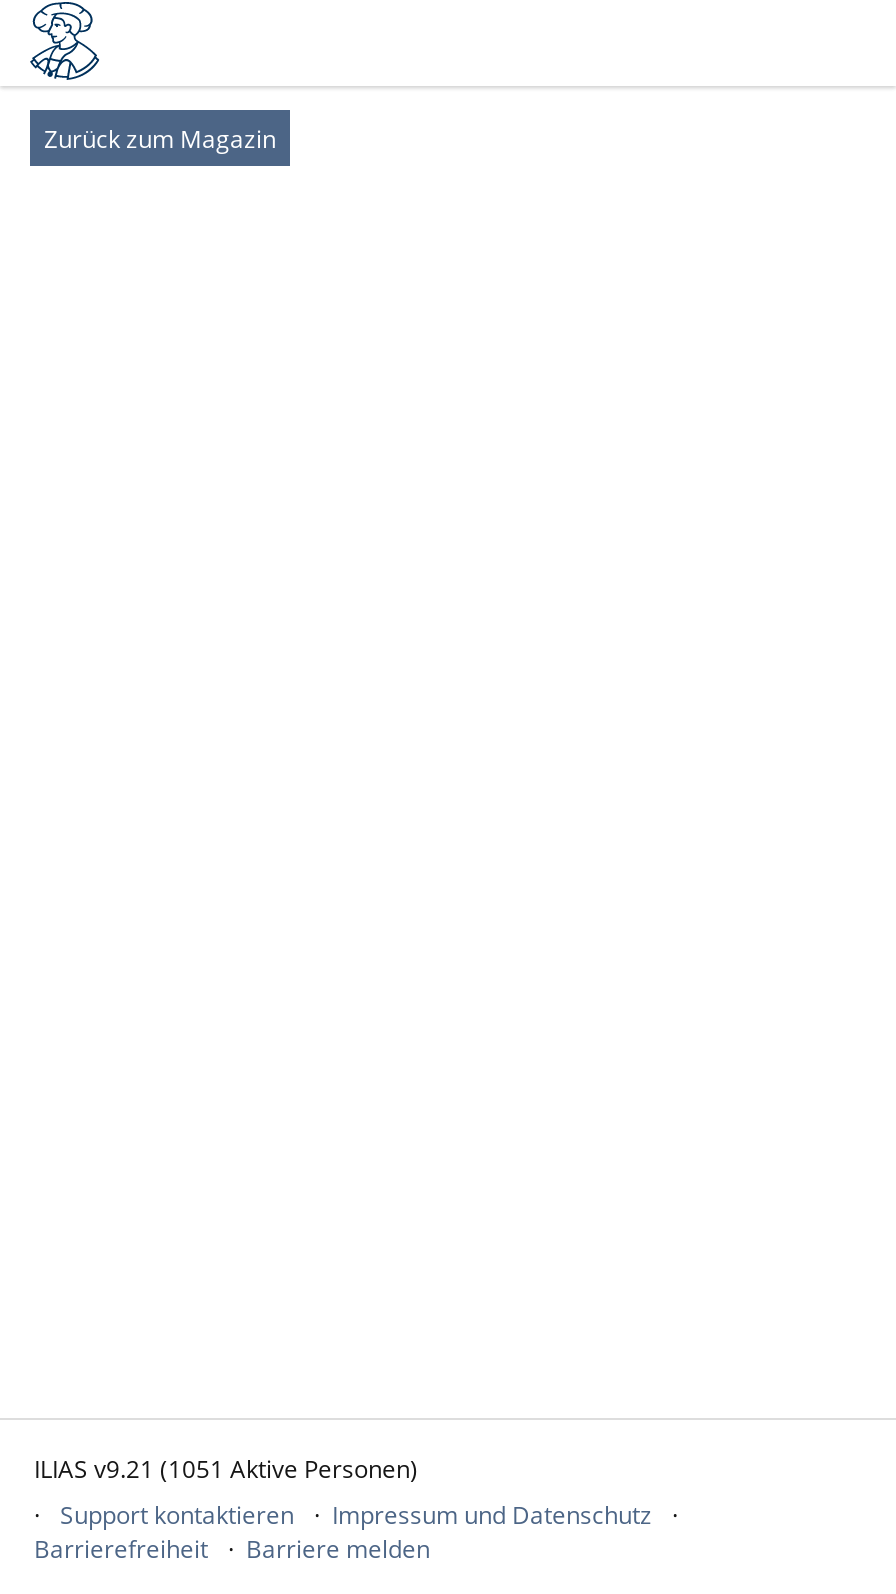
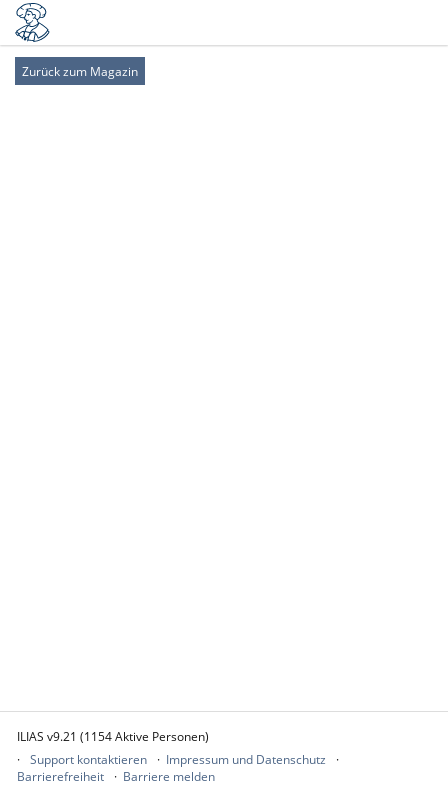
- ILIAS v9.21 (1051 Aktive Personen)
+ ILIAS v9.21 (1154 Aktive Personen)
